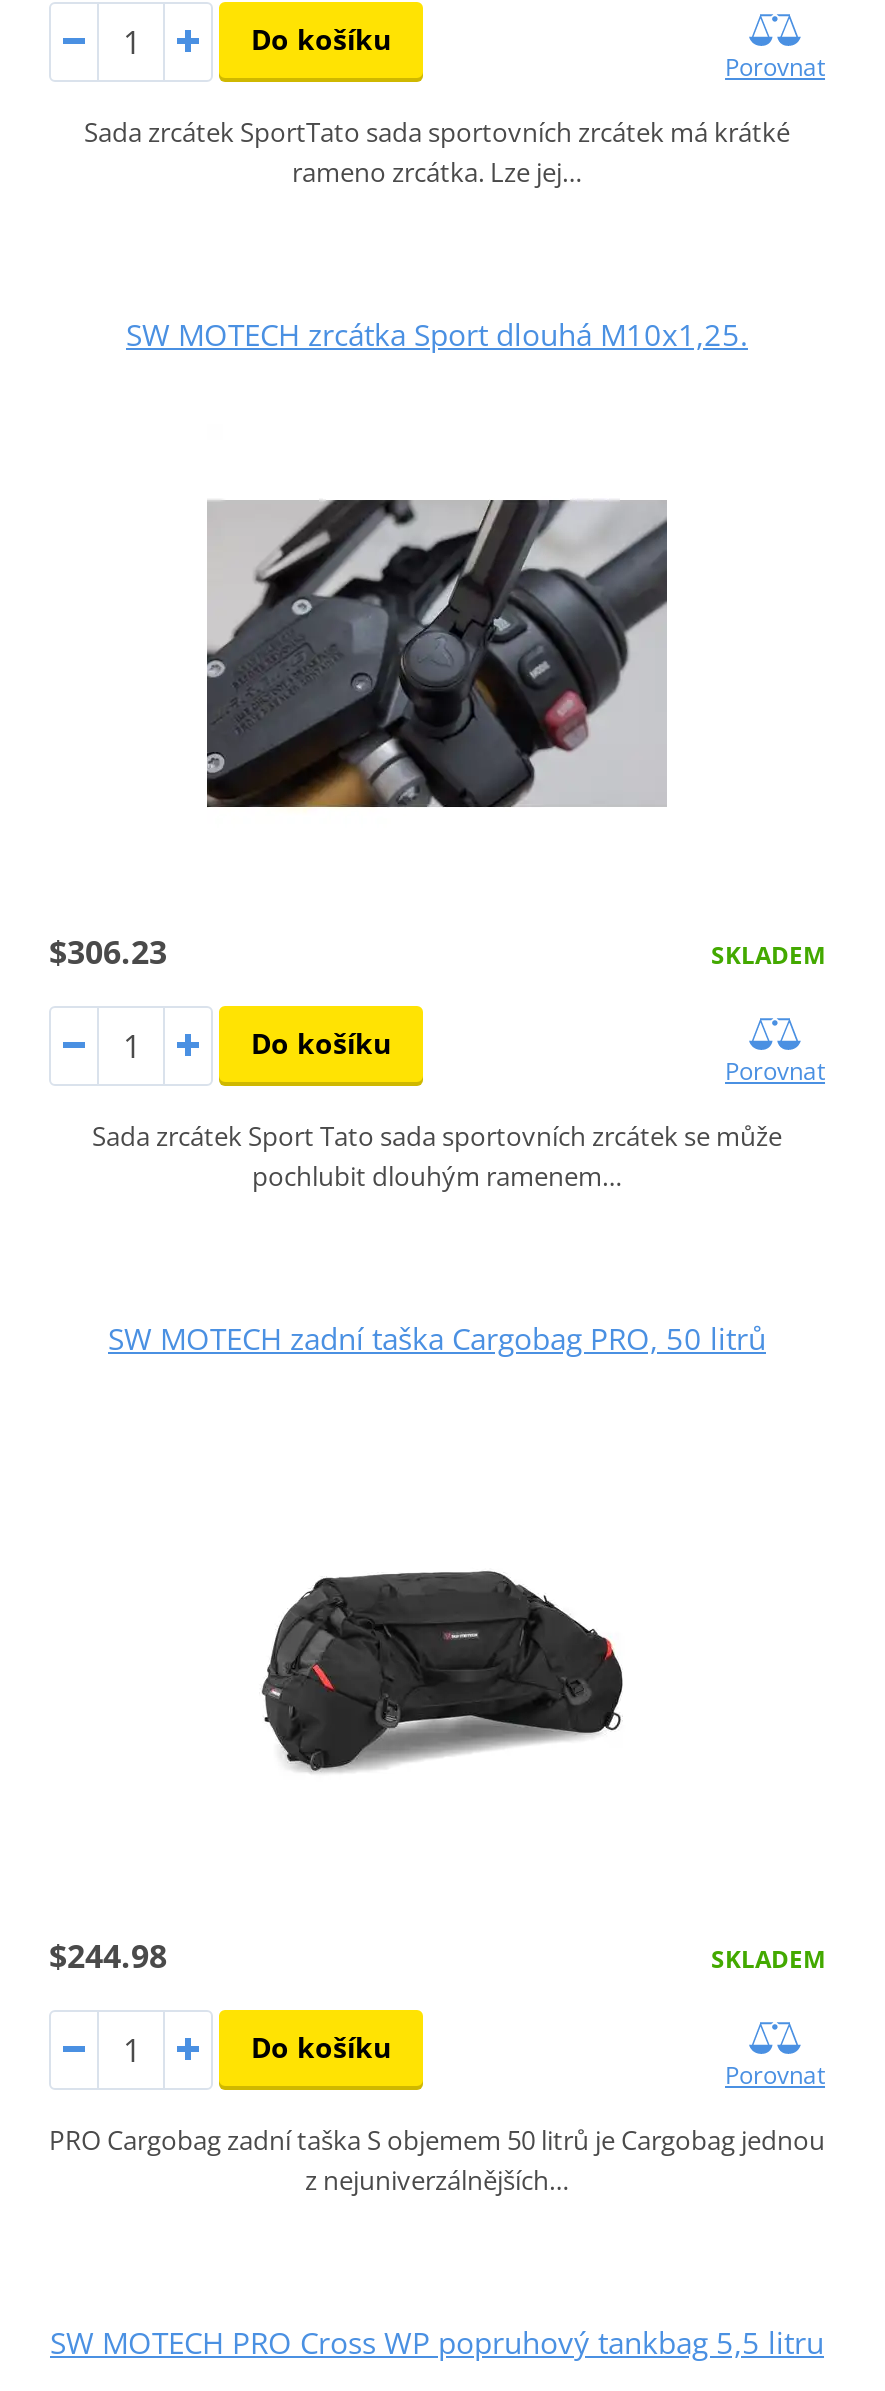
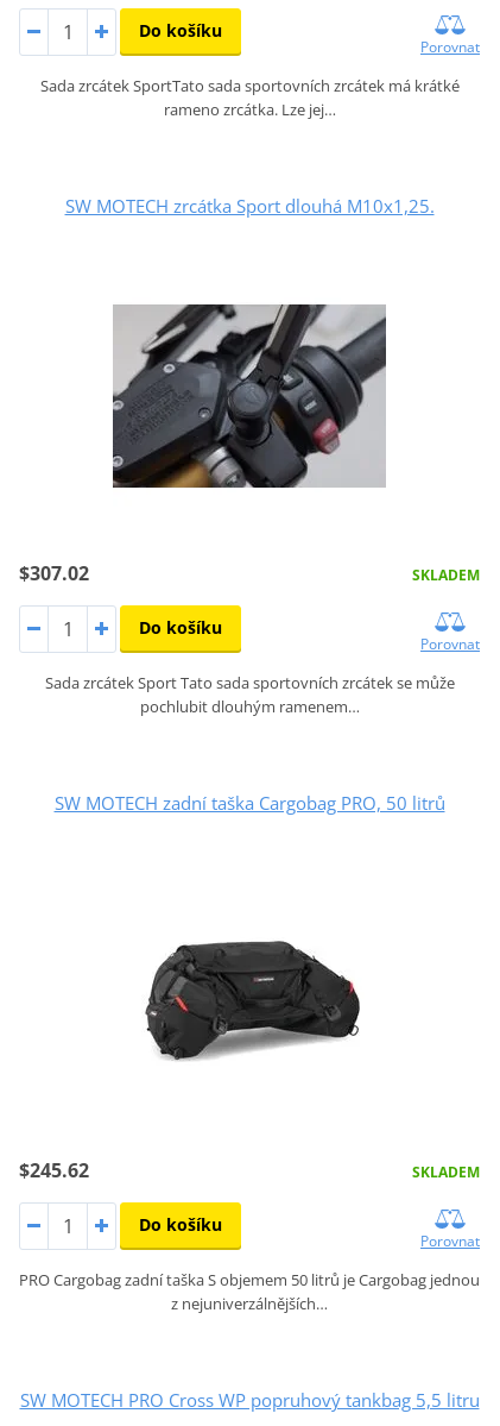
- $306.23
+ $307.02

- $244.98
+ $245.62
